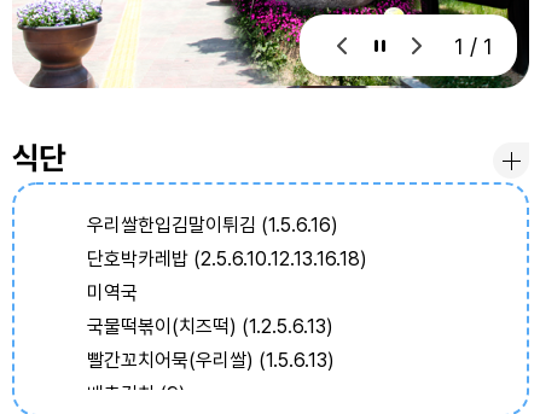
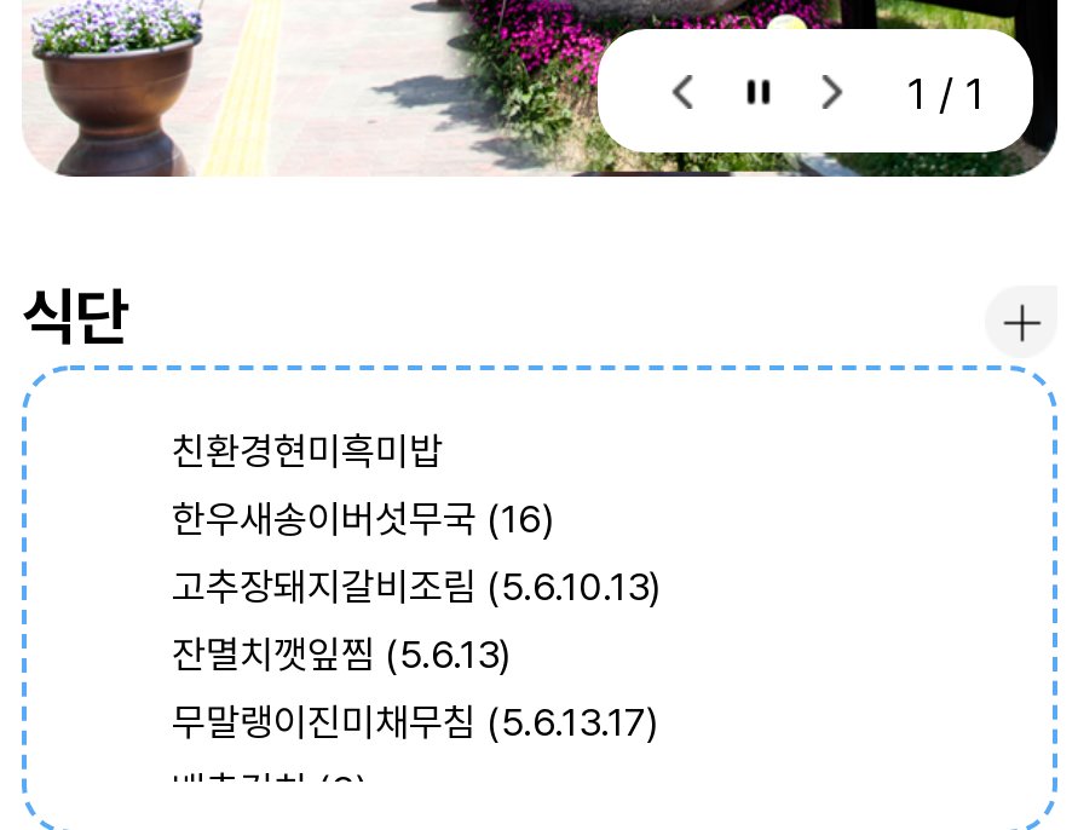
- 우리쌀한입김말이튀김 (1.5.6.16)
+ 친환경현미흑미밥

- 단호박카레밥 (2.5.6.10.12.13.16.18)
+ 한우새송이버섯무국 (16)

- 미역국
+ 고추장돼지갈비조림 (5.6.10.13)

- 국물떡볶이(치즈떡) (1.2.5.6.13)
+ 잔멸치깻잎찜 (5.6.13)

- 빨간꼬치어묵(우리쌀) (1.5.6.13)
+ 무말랭이진미채무침 (5.6.13.17)
